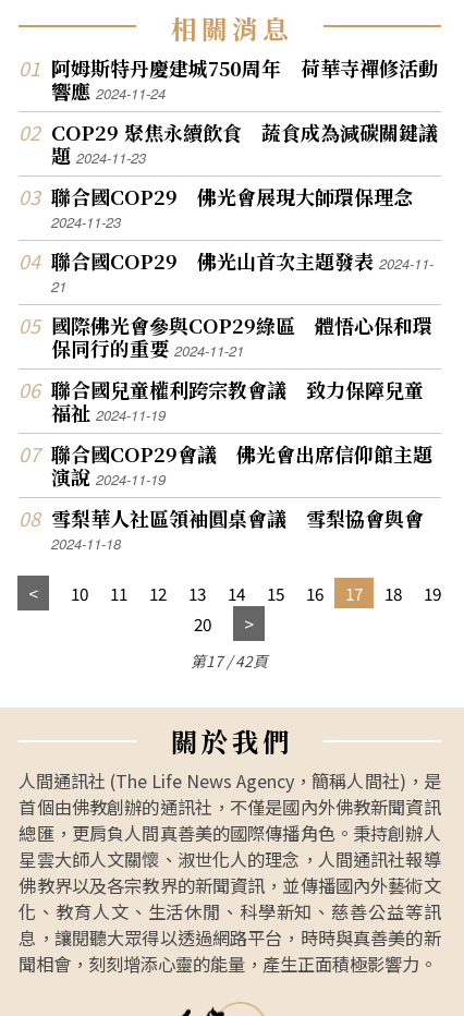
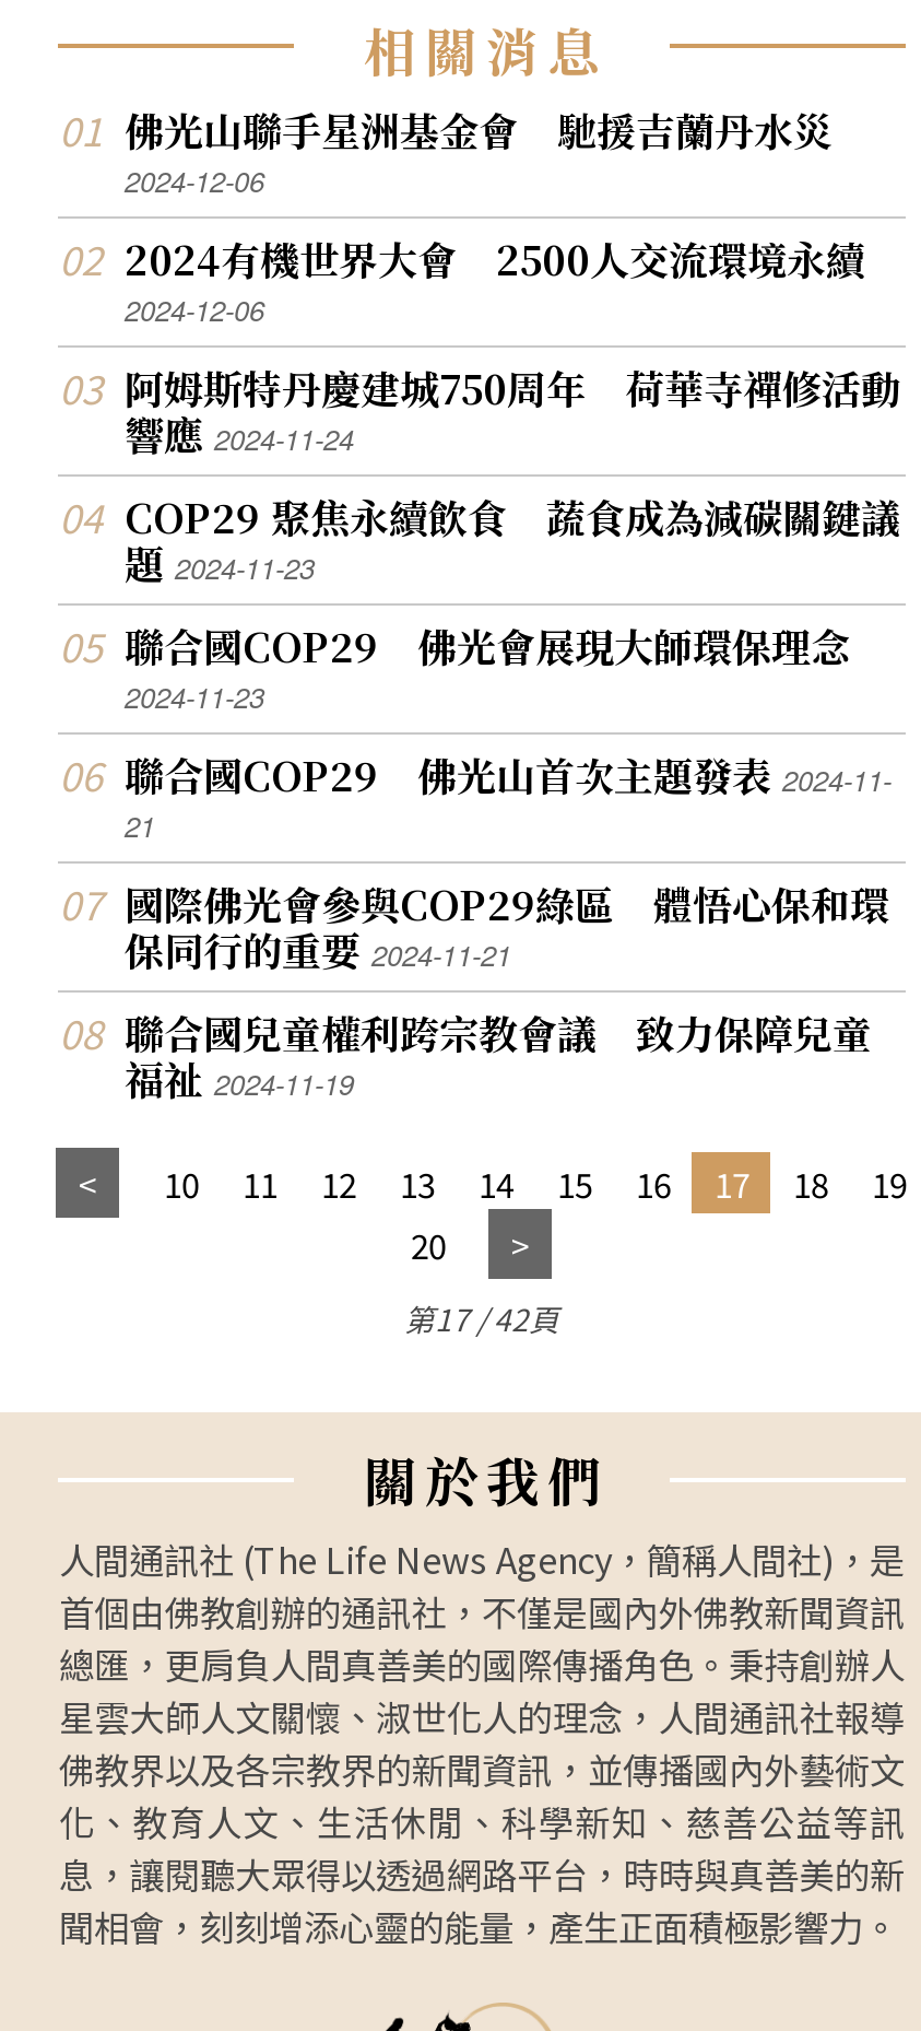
+ 佛光山聯手星洲基金會 馳援吉蘭丹水災
+ 2024-12-06
+ 2024有機世界大會 2500人交流環境永續
+ 2024-12-06

moved down: 阿姆斯特丹慶建城750周年 荷華寺禪修活動 | 響應2024-11-24 | COP29 聚焦永續飲食 蔬食成為減碳關鍵議 | ... | 聯合國兒童權利跨宗教會議 致力保障兒童 | 福祉2024-11-19

- 聯合國COP29會議 佛光會出席信仰館主題
- 演說2024-11-19
- 雪梨華人社區領袖圓桌會議 雪梨協會與會
- 2024-11-18
